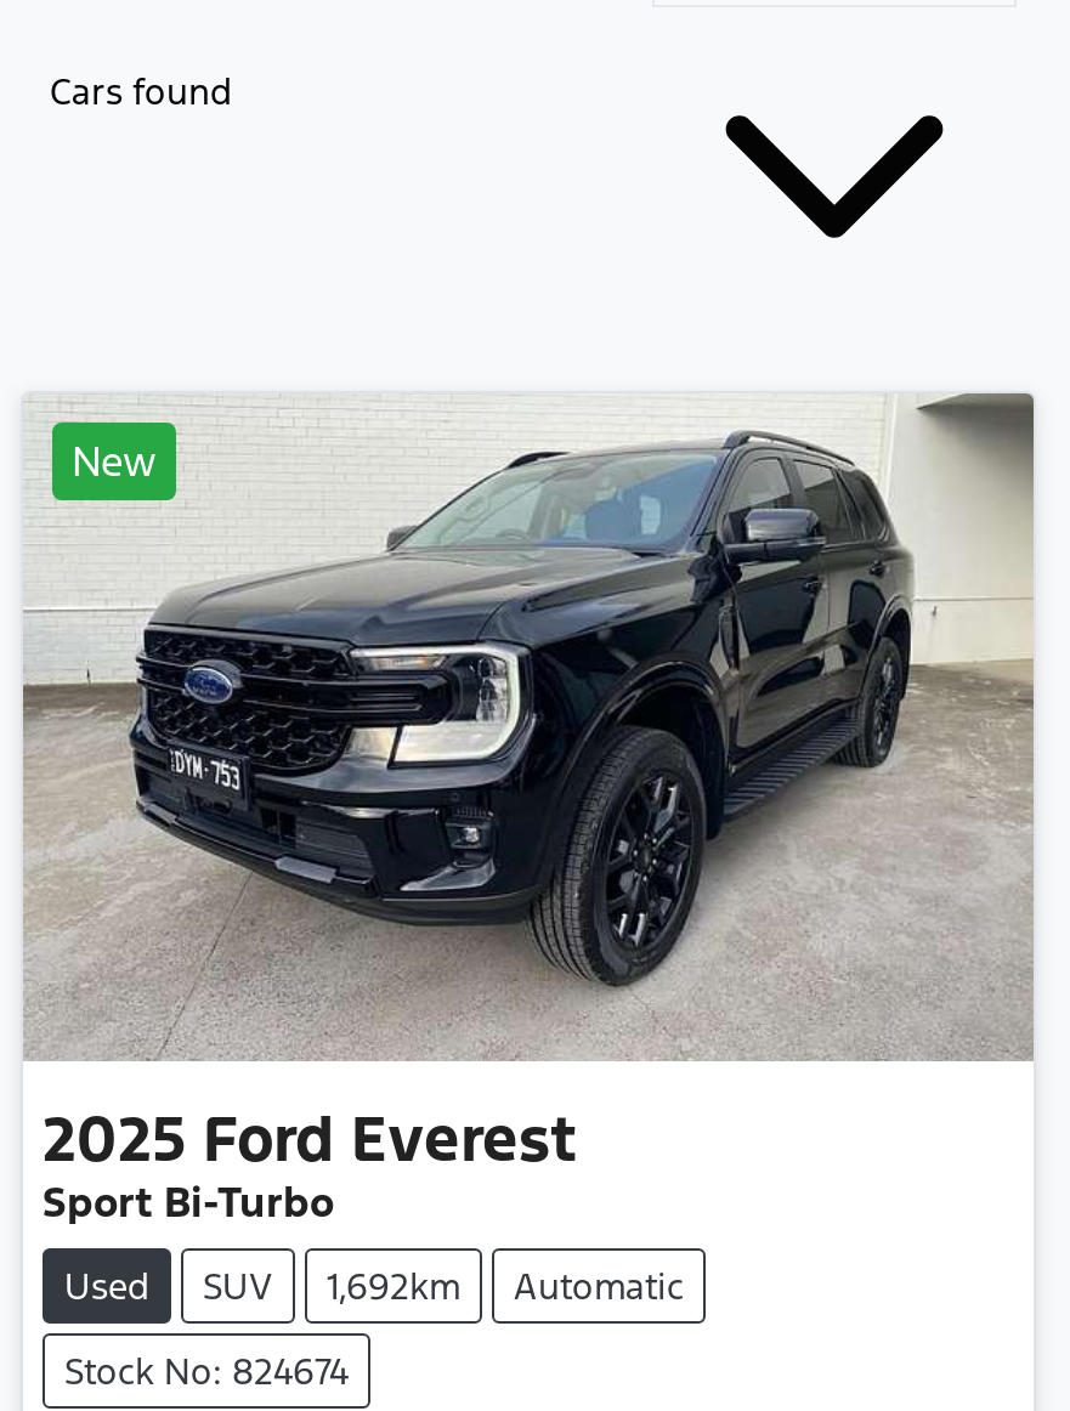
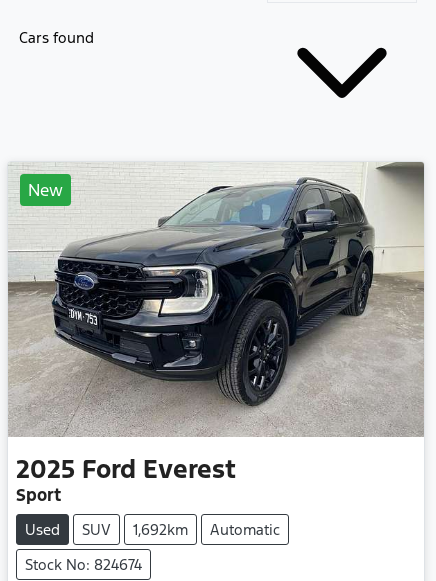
- Sport Bi-Turbo
+ Sport
